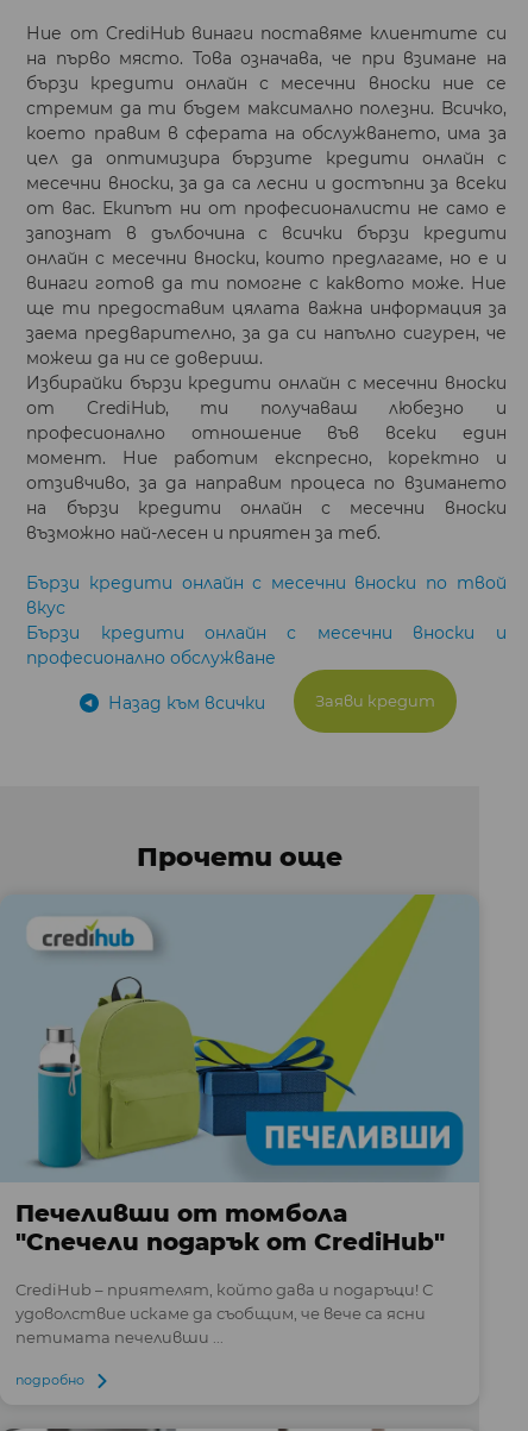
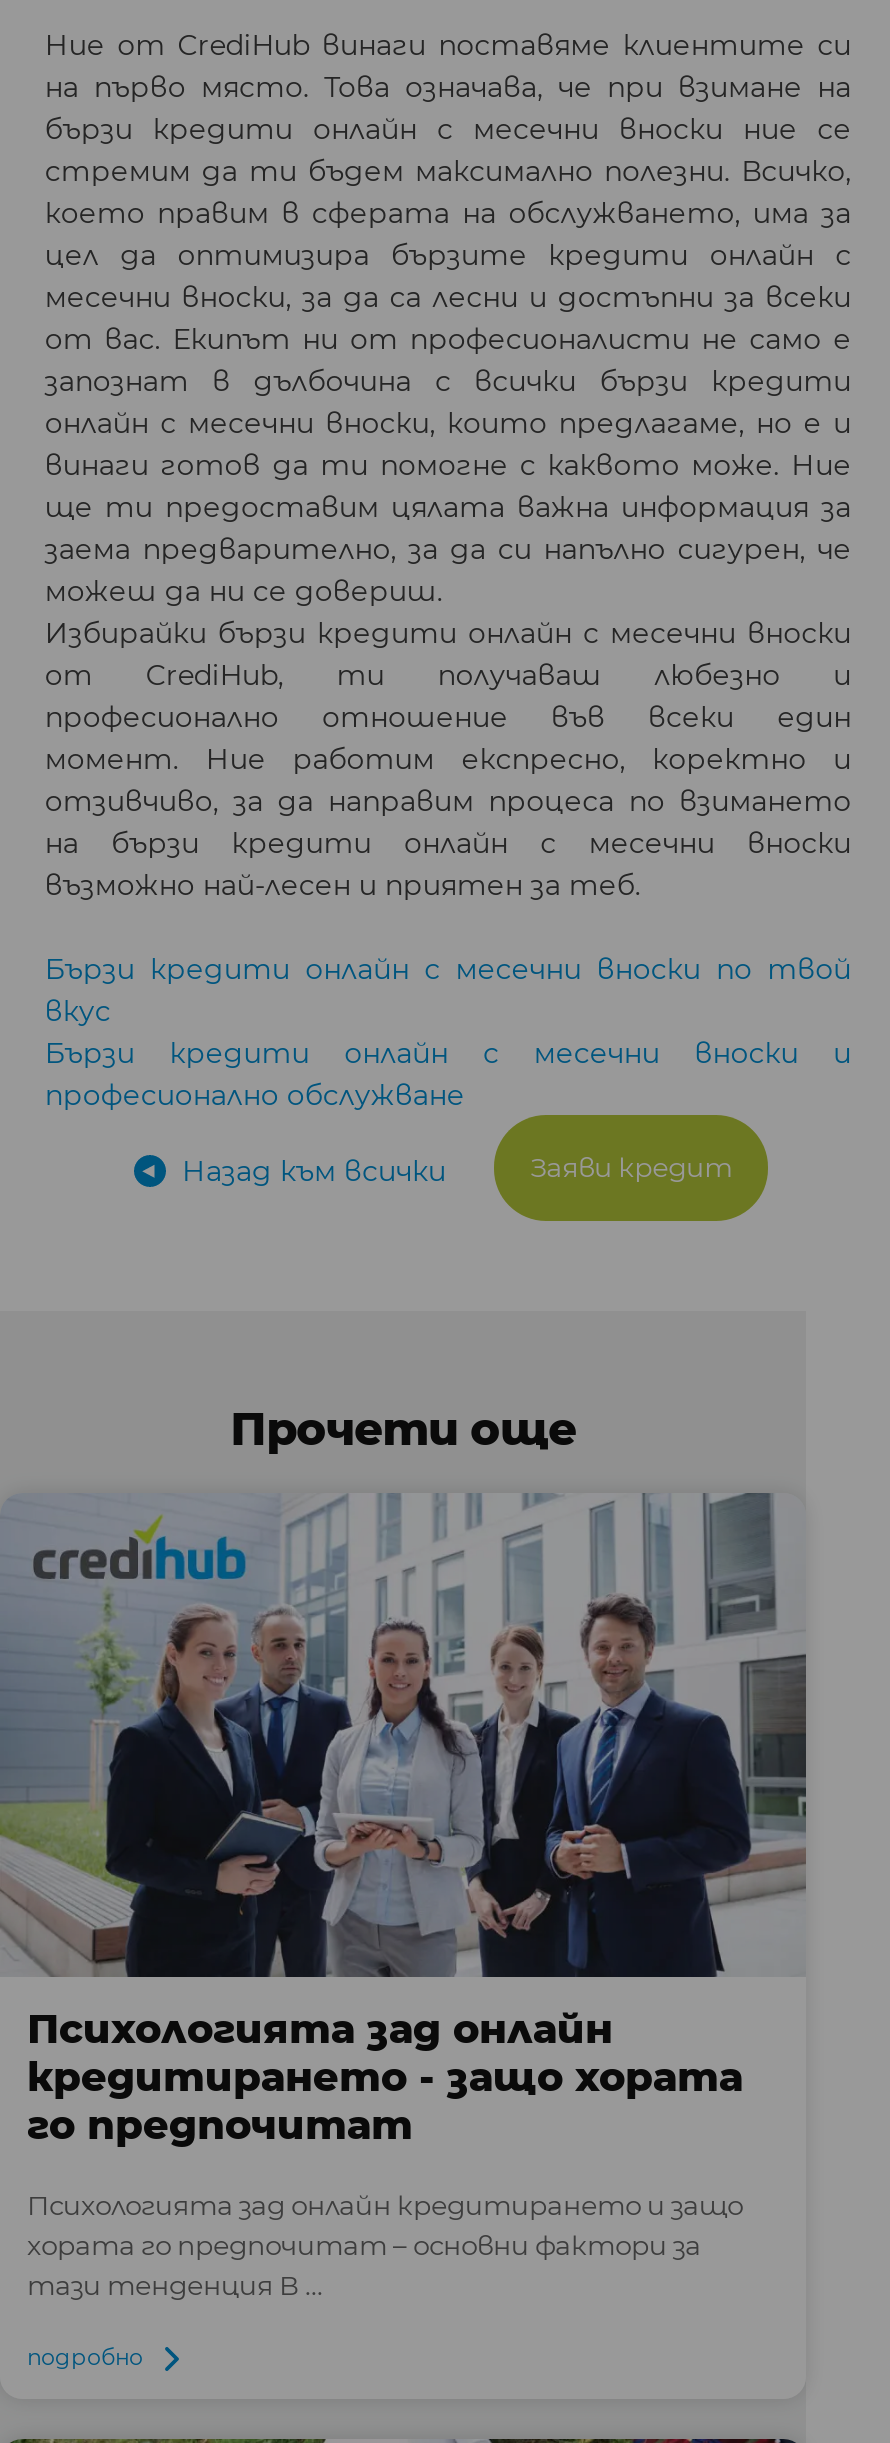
- [image]
- Печеливши от томбола
- "Спечели подарък от CrediHub"
+ [image]
+ Психологията зад онлайн
+ кредитирането - защо хората
+ го предпочитат

- CrediHub – приятелят, който дава и подаръци! С
- удоволствие искаме да съобщим, че вече са ясни
- петимата печеливши ...
+ Психологията зад онлайн кредитирането и защо
+ хората го предпочитат – основни фактори за
+ тази тенденция В ...
